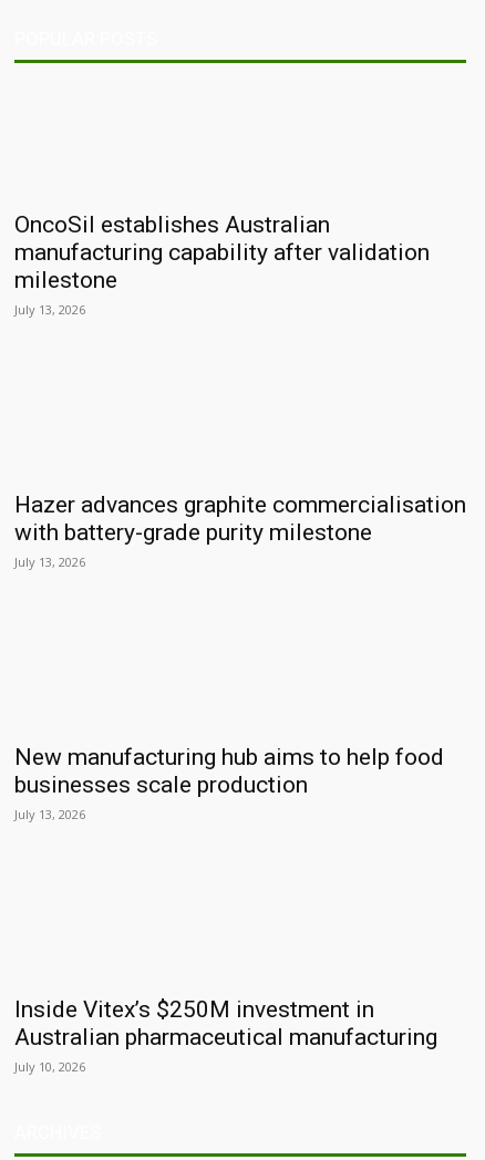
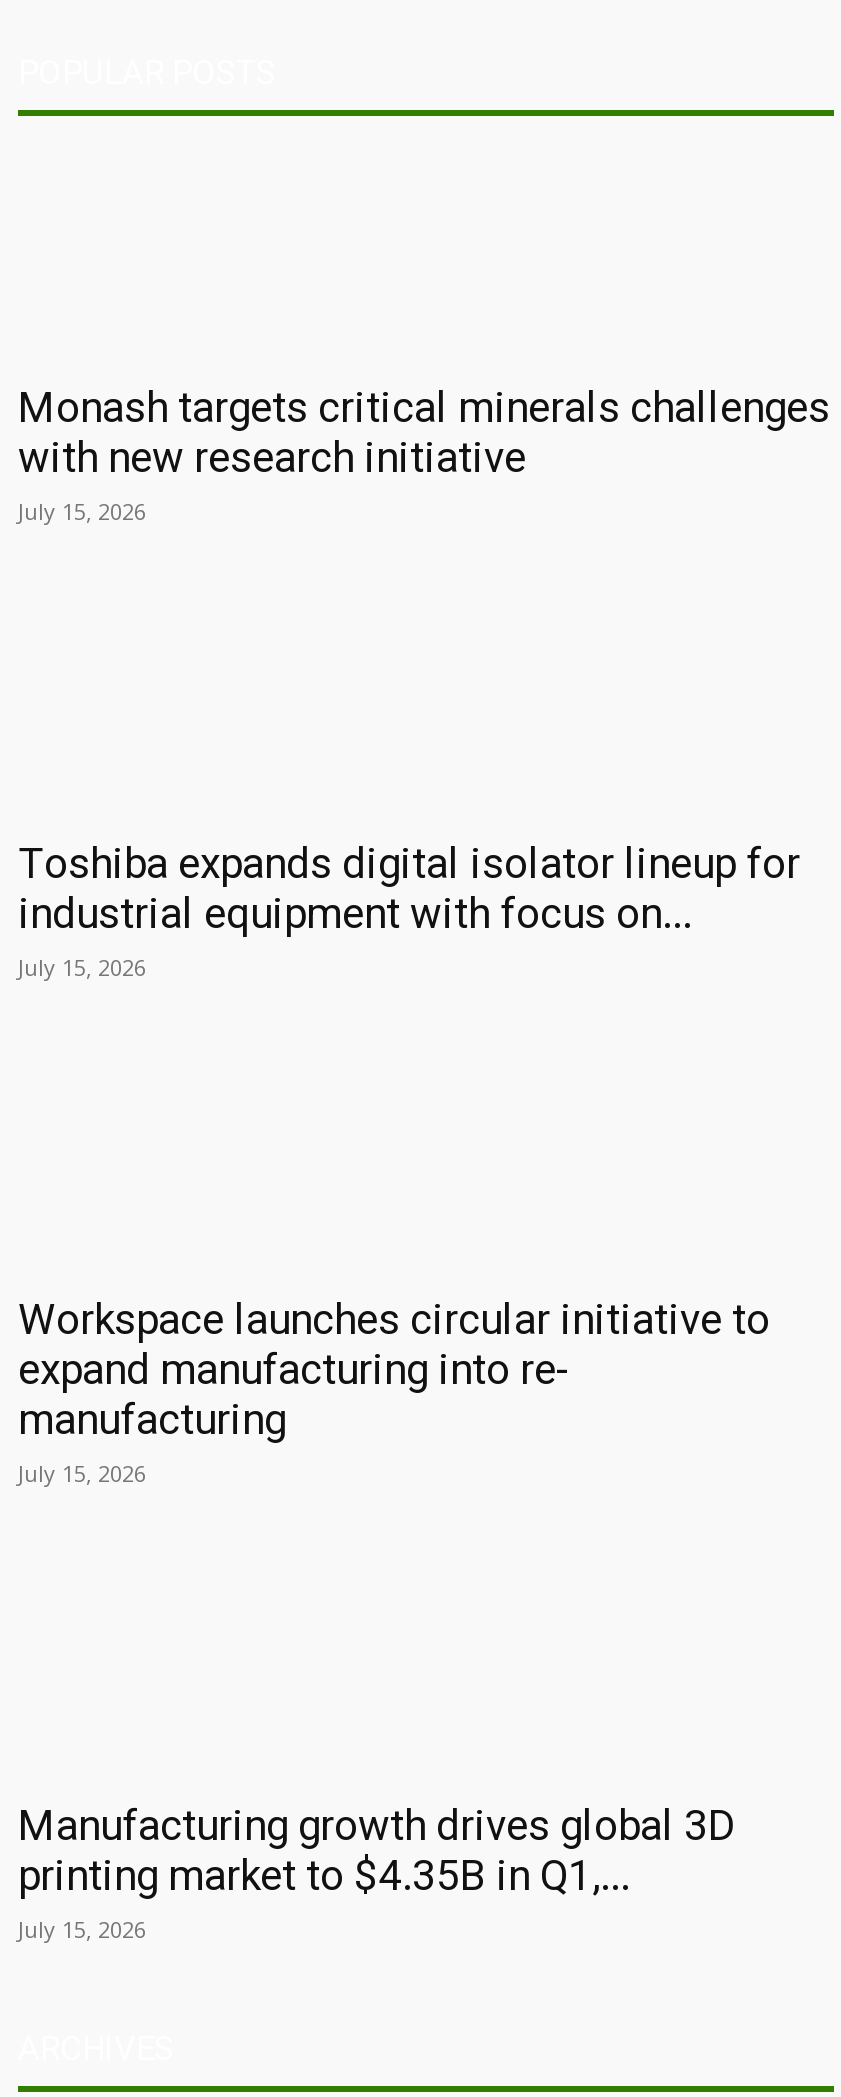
- OncoSil establishes Australian
- manufacturing capability after validation
- milestone
- July 13, 2026
+ Monash targets critical minerals challenges
+ with new research initiative
+ July 15, 2026

- Hazer advances graphite commercialisation
- with battery-grade purity milestone
- July 13, 2026
+ Toshiba expands digital isolator lineup for
+ industrial equipment with focus on...
+ July 15, 2026

- New manufacturing hub aims to help food
- businesses scale production
- July 13, 2026
+ Workspace launches circular initiative to
+ expand manufacturing into re-
+ manufacturing
+ July 15, 2026

- Inside Vitex’s $250M investment in
- Australian pharmaceutical manufacturing
- July 10, 2026
+ Manufacturing growth drives global 3D
+ printing market to $4.35B in Q1,...
+ July 15, 2026
